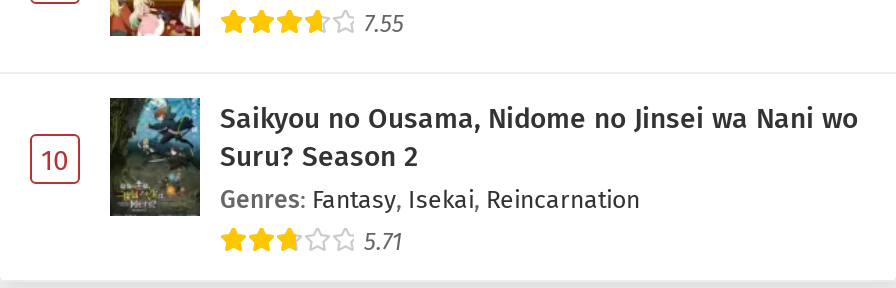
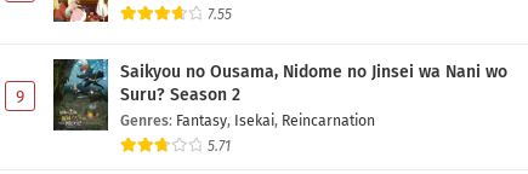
- 10
+ 9
